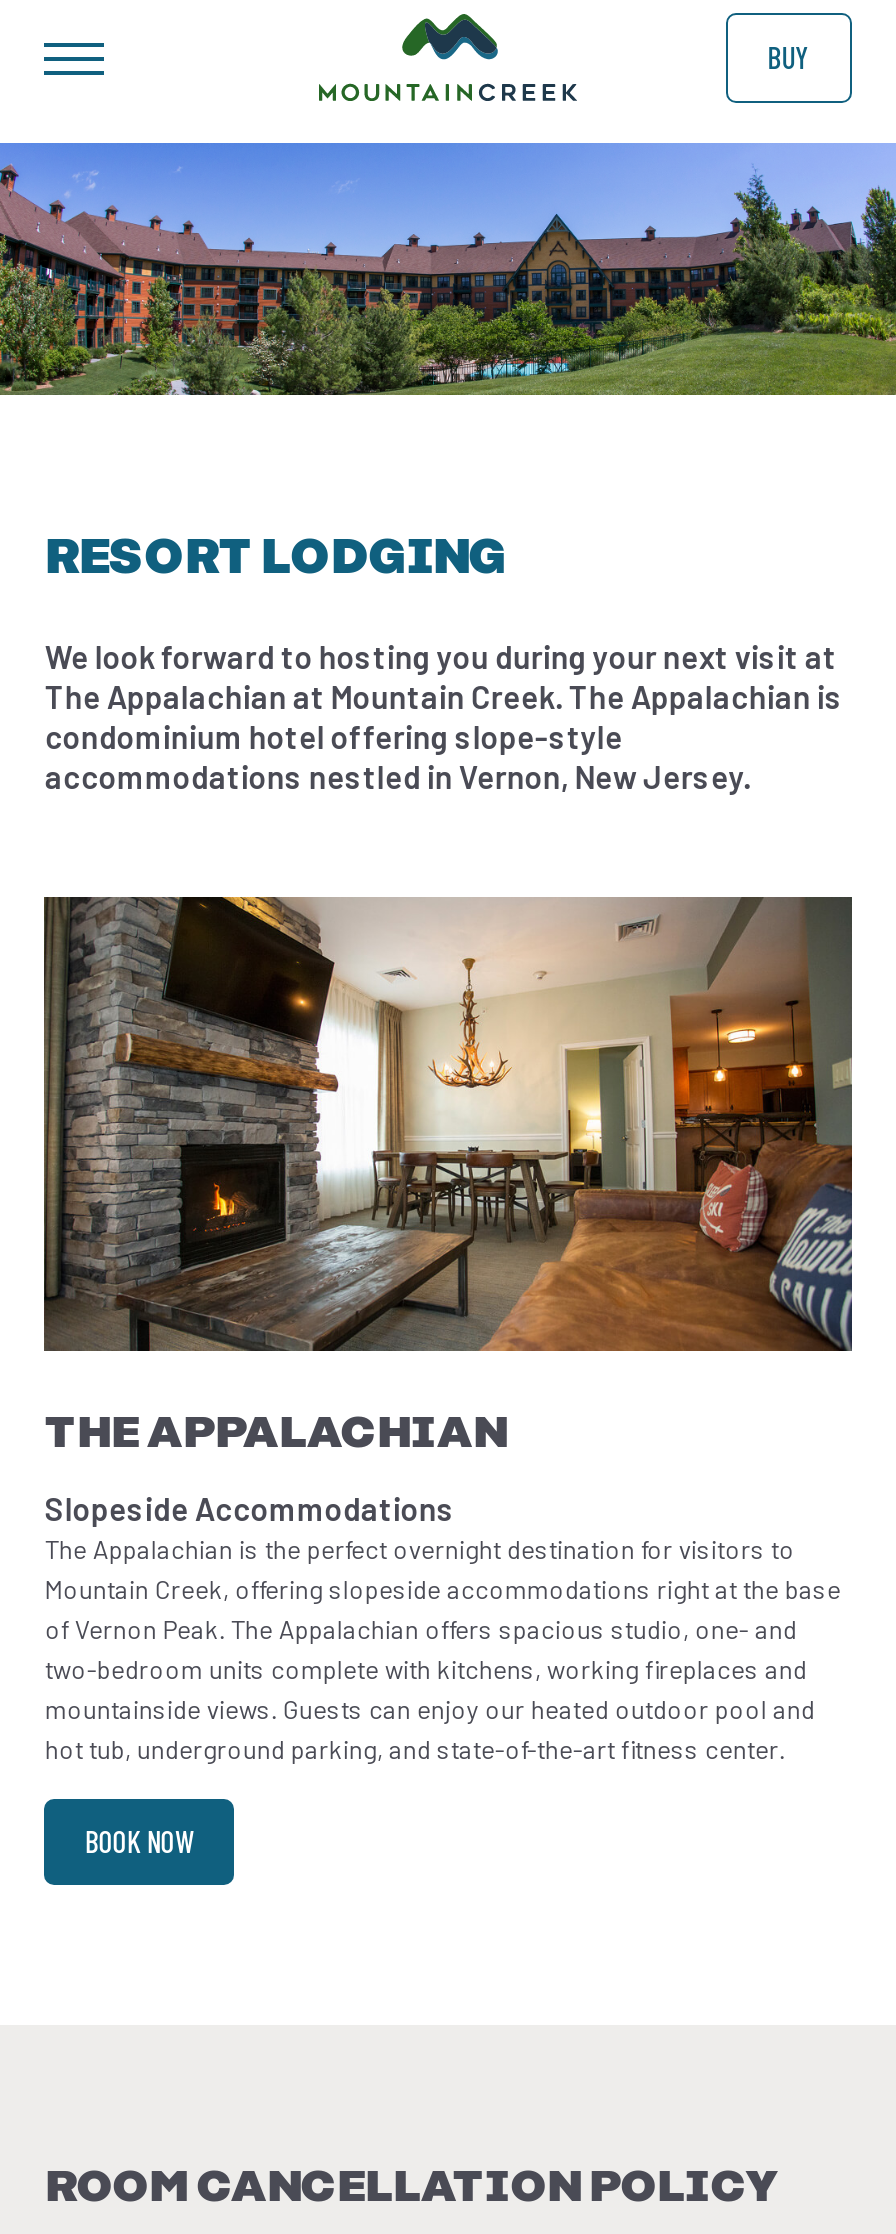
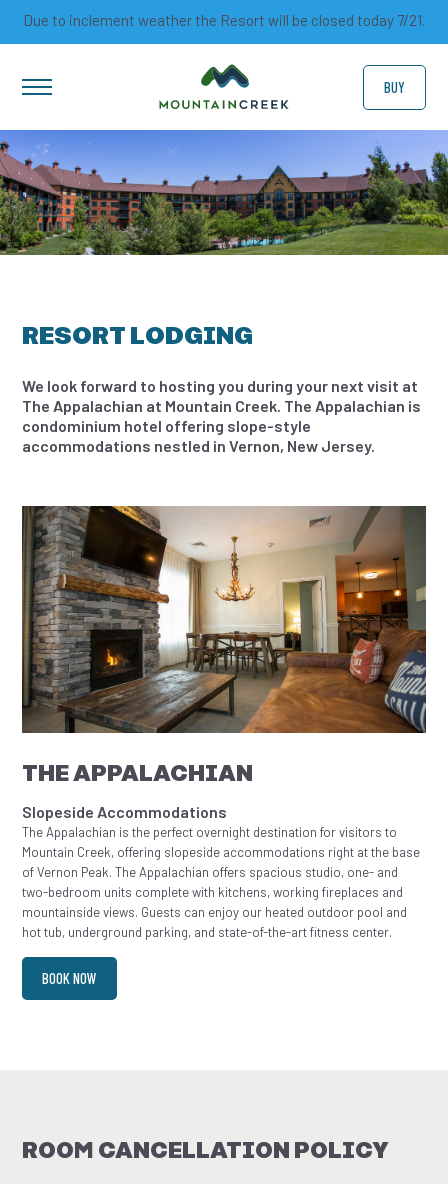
+ Due to inclement weather the Resort will be closed today 7/21.
